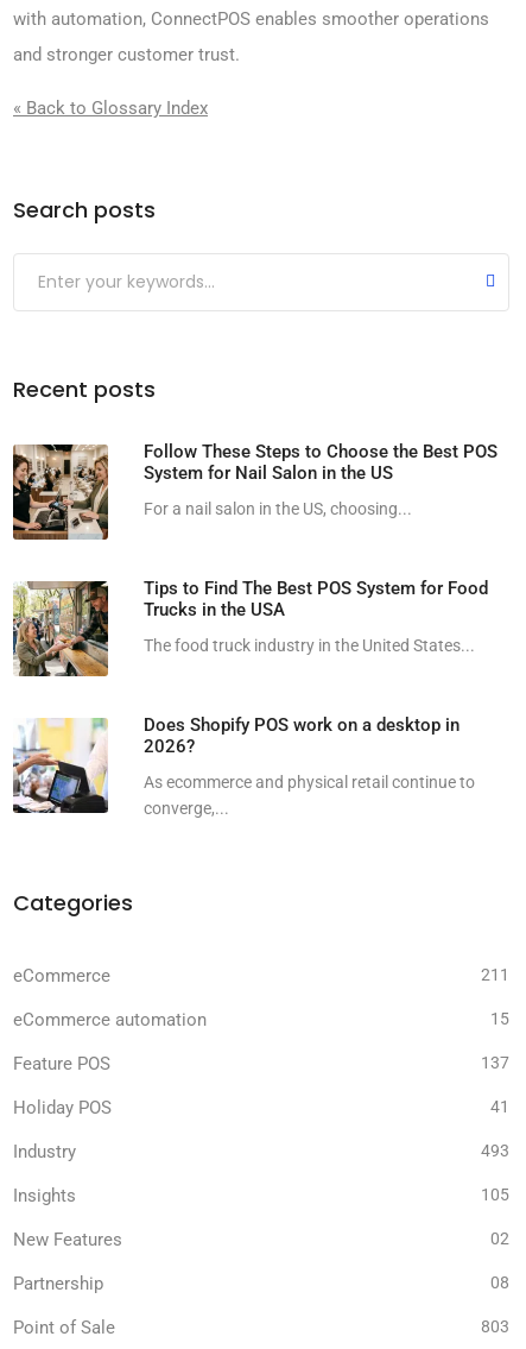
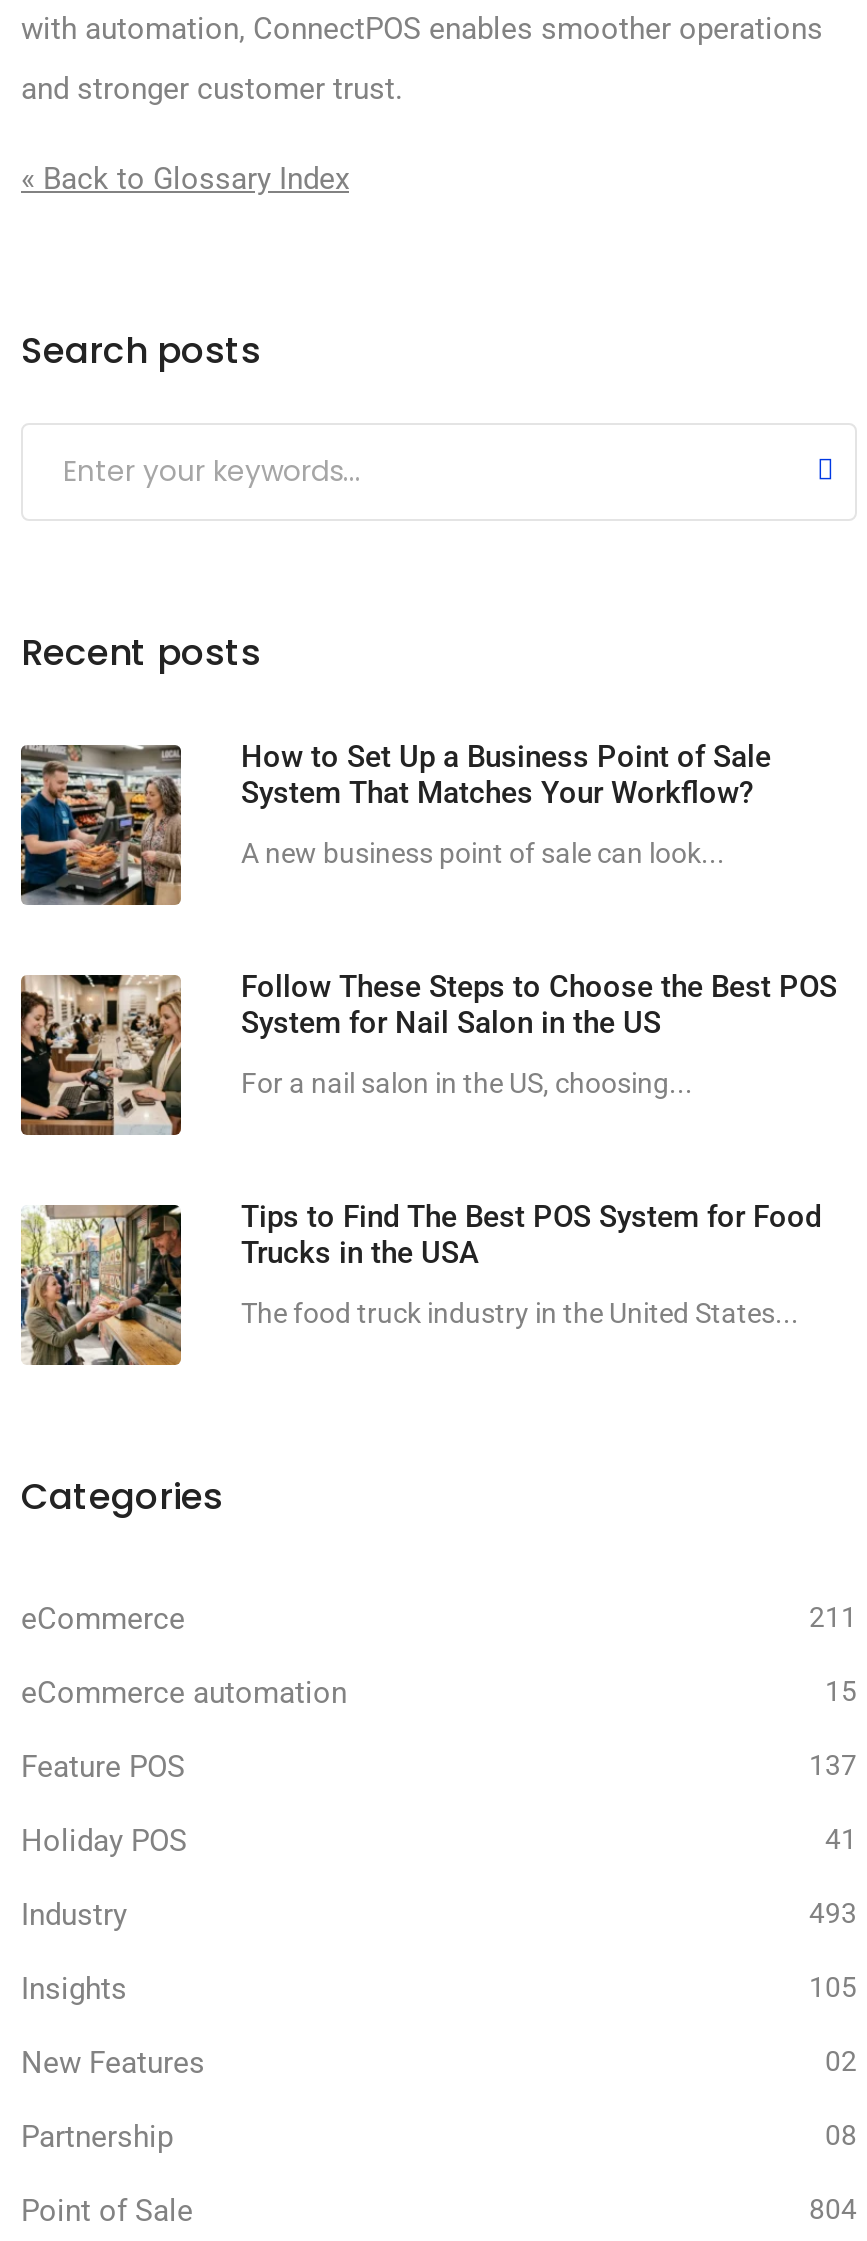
+ [image]
+ How to Set Up a Business Point of Sale
+ System That Matches Your Workflow?
+ A new business point of sale can look...

moved down: [image] | Follow These Steps to Choose the Best POS | System for Nail Salon in the US | For a nail salon in the US, choosing... | Tips to Find The Best POS System for Food | Trucks in the USA | The food truck industry in the United States...

- [image]
- Does Shopify POS work on a desktop in
- 2026?
- As ecommerce and physical retail continue to
- converge,...

- 803
+ 804
